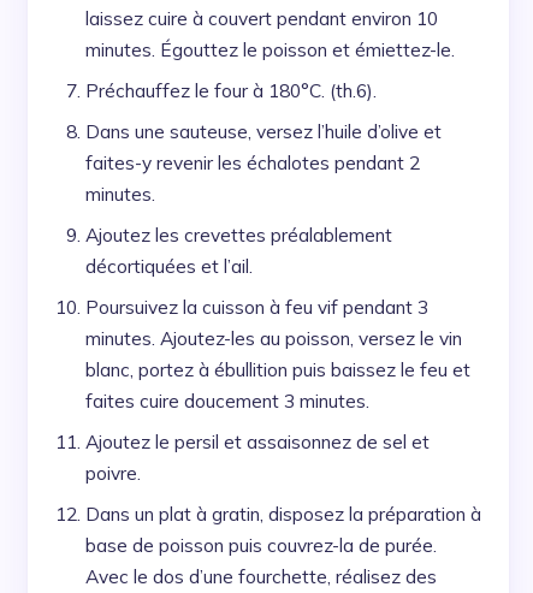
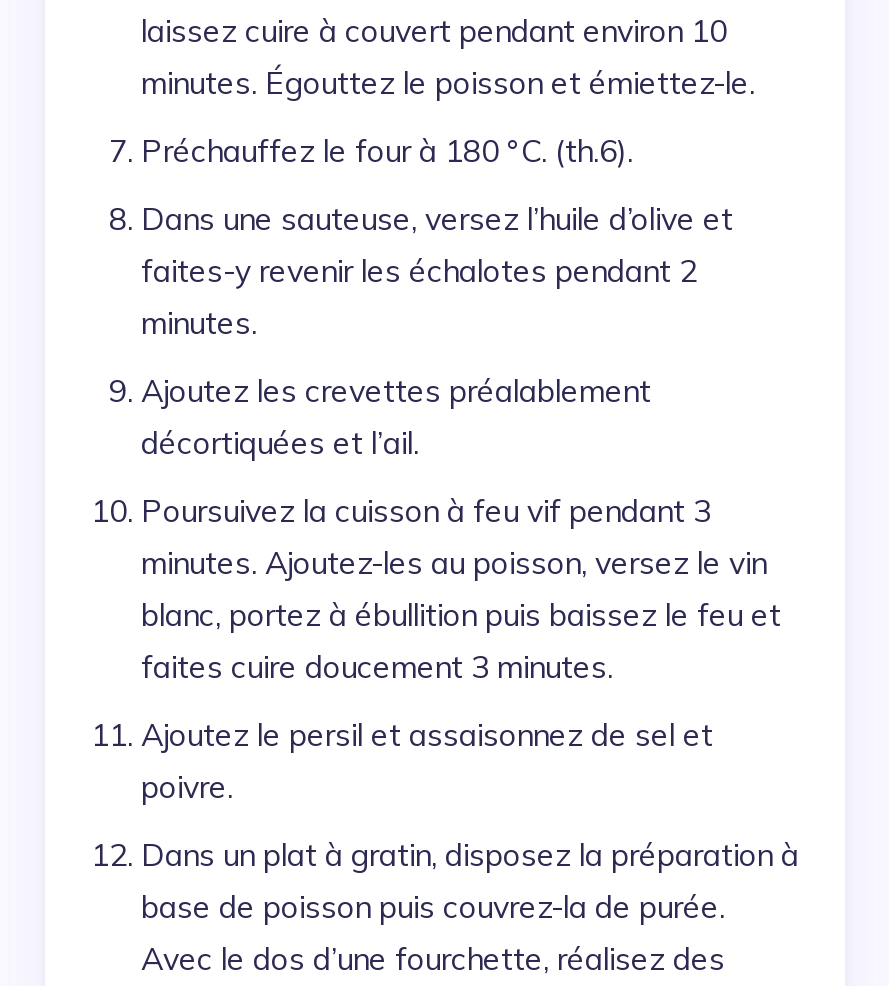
- Préchauffez le four à 180°C. (th.6).
+ Préchauffez le four à 180 °C. (th.6).
